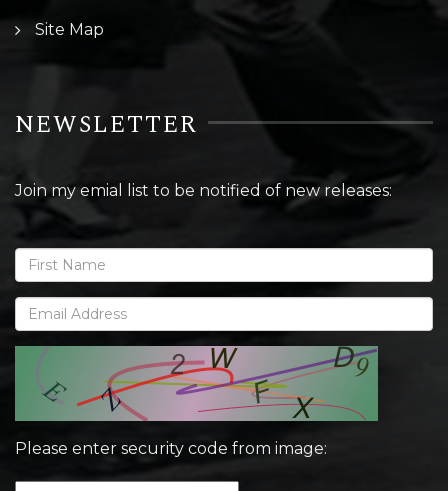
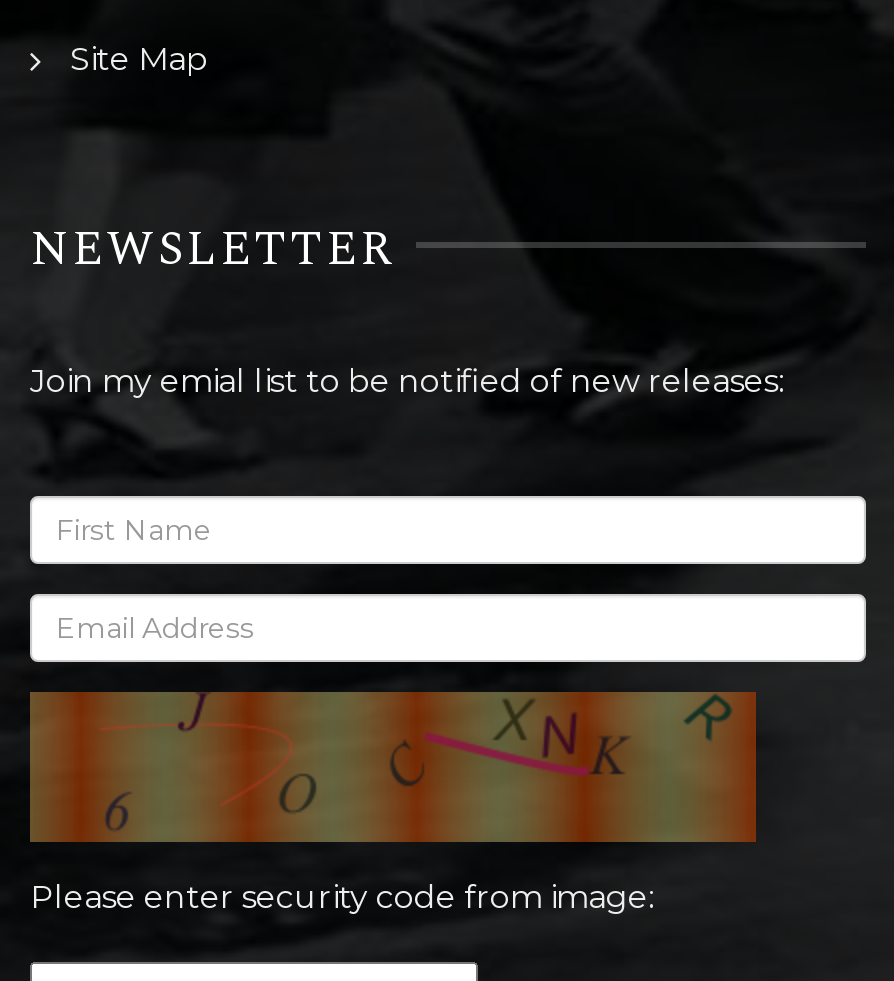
- [image]
+ [image]
